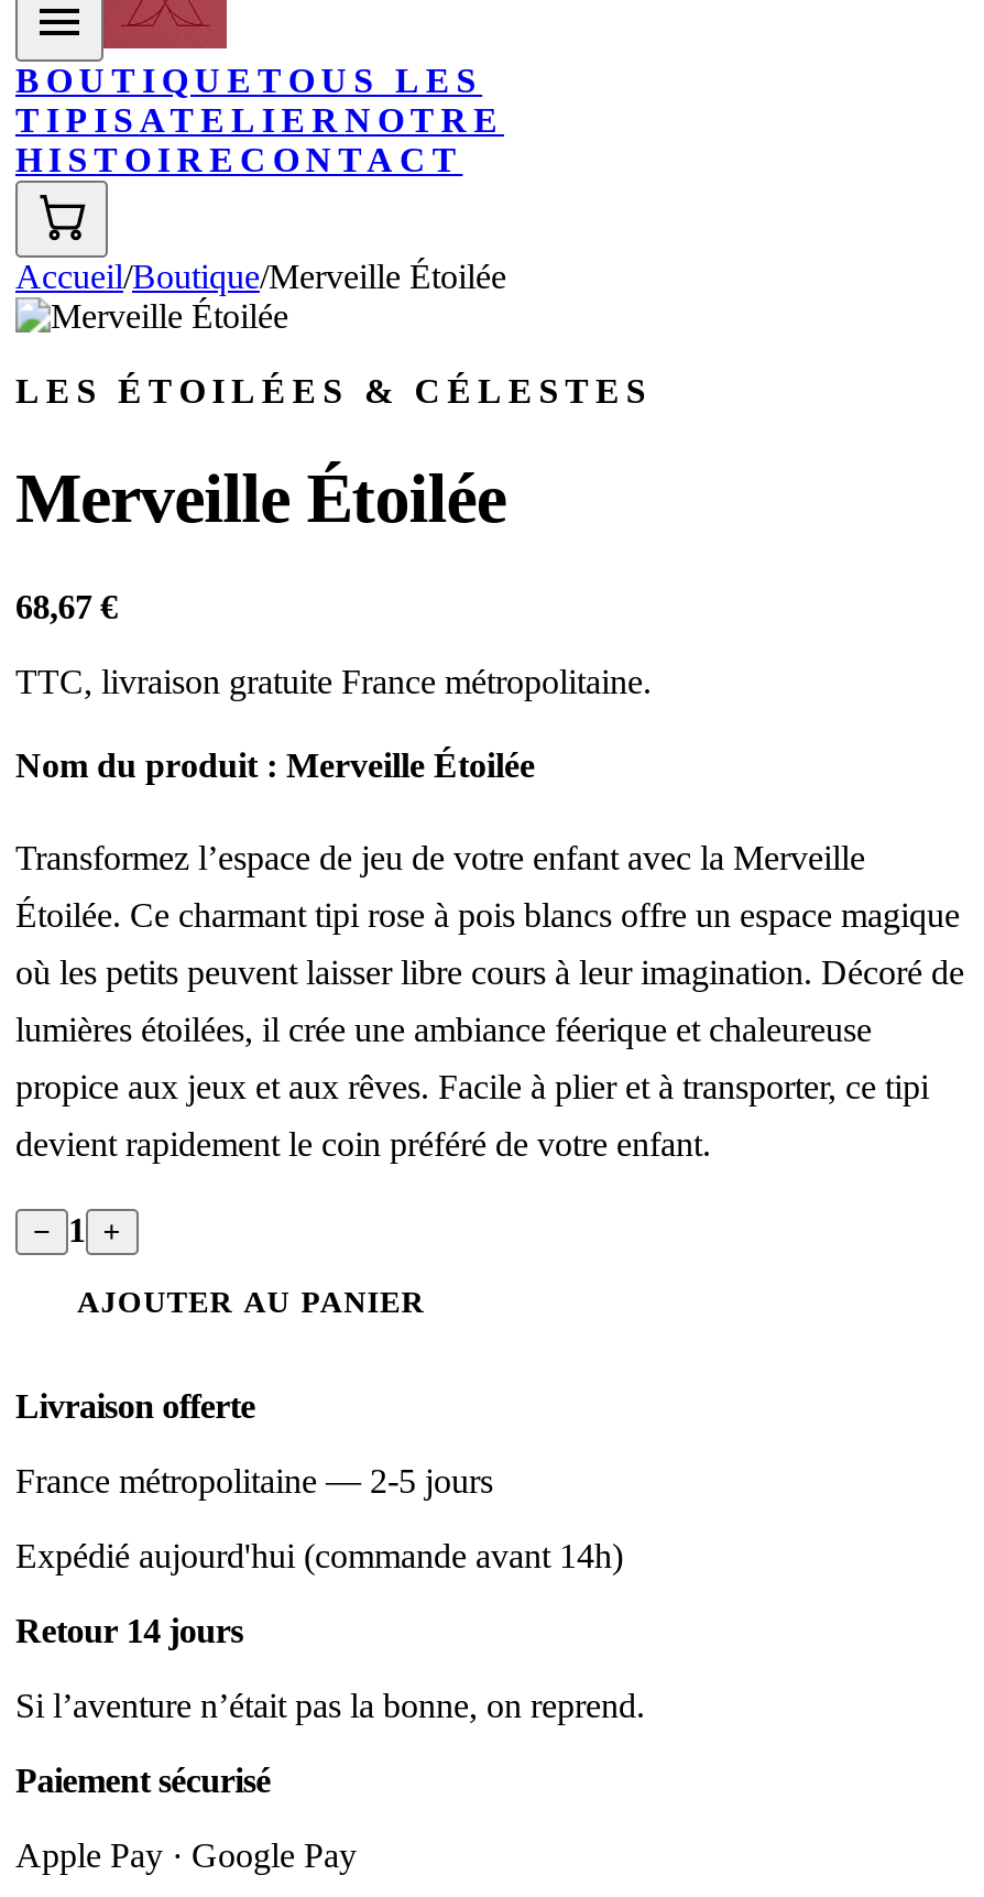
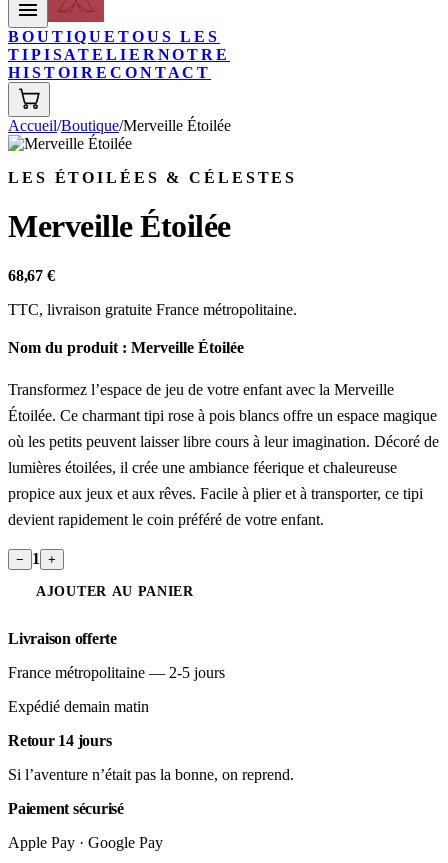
- Expédié aujourd'hui (commande avant 14h)
+ Expédié demain matin
